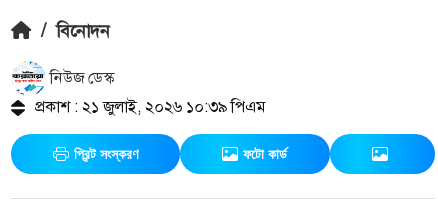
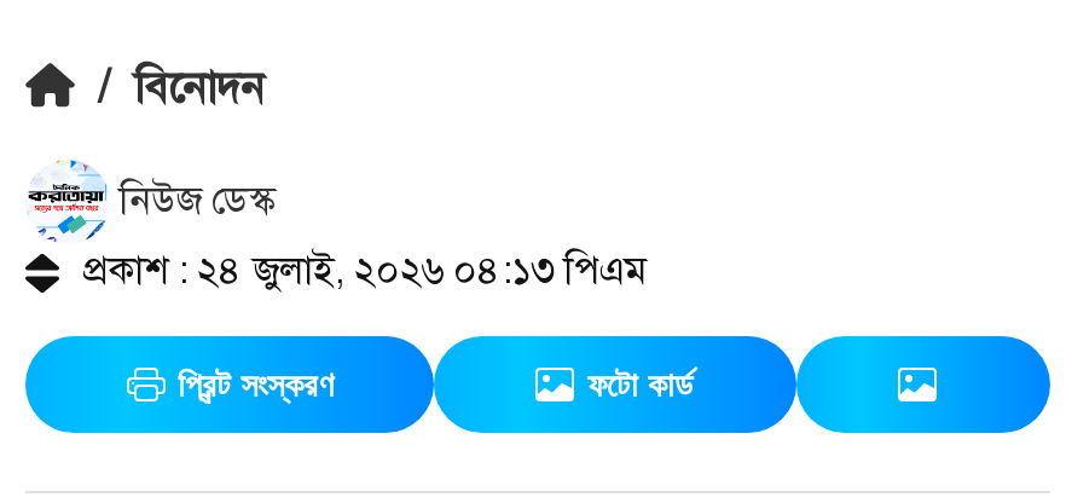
- প্রকাশ : ২১ জুলাই, ২০২৬ ১০:৩৯ পিএম
+ প্রকাশ : ২৪ জুলাই, ২০২৬ ০৪:১৩ পিএম
